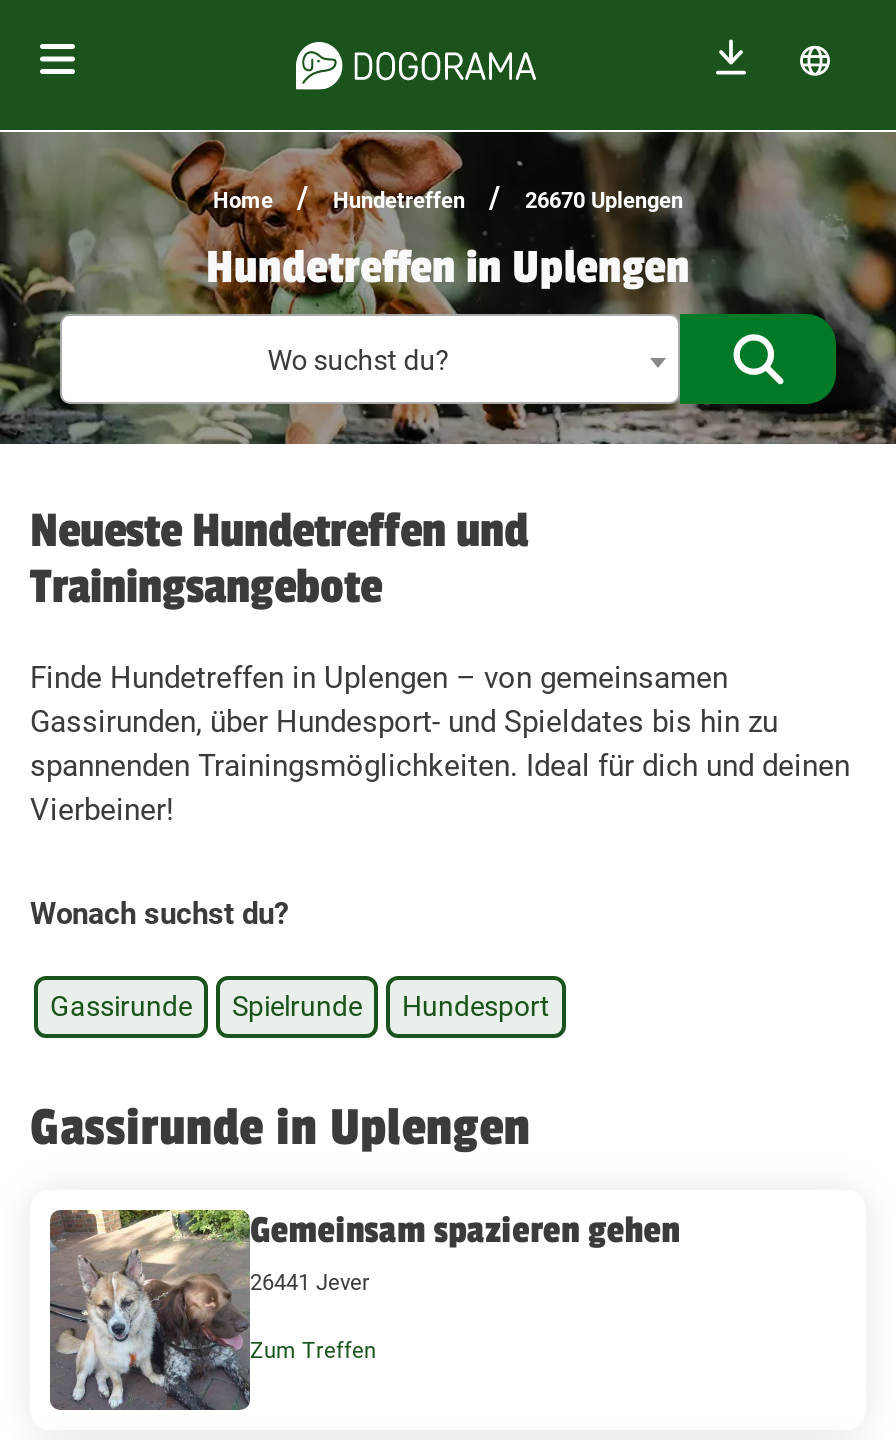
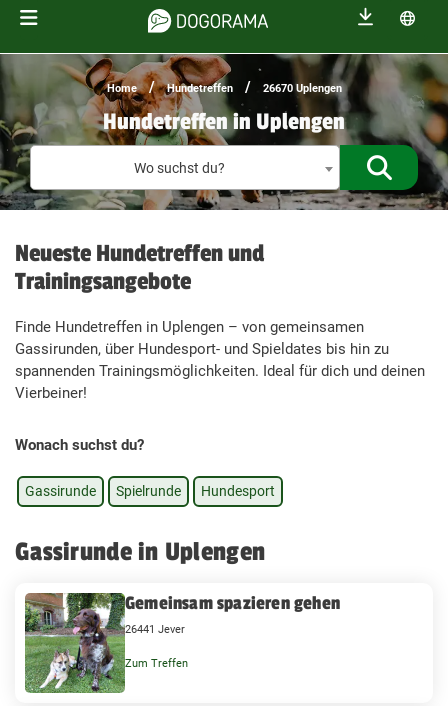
- [image]
+ [image]
